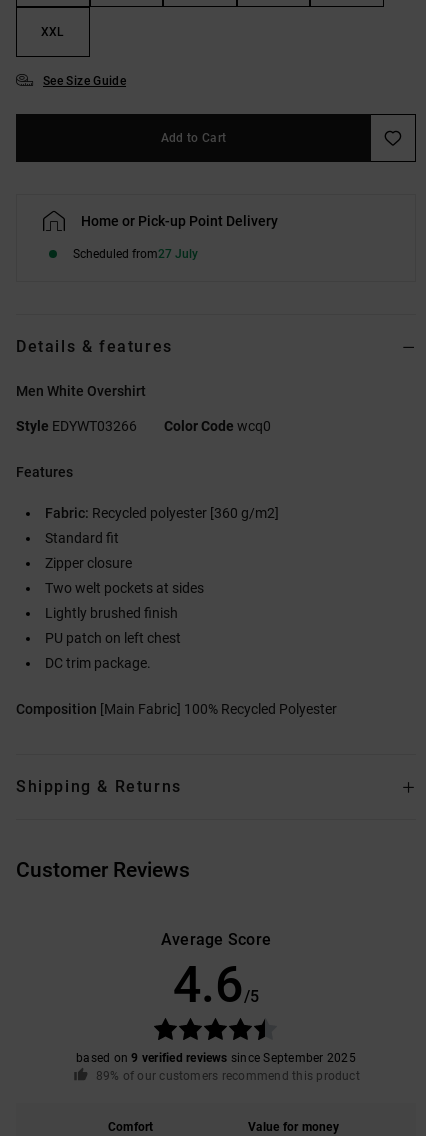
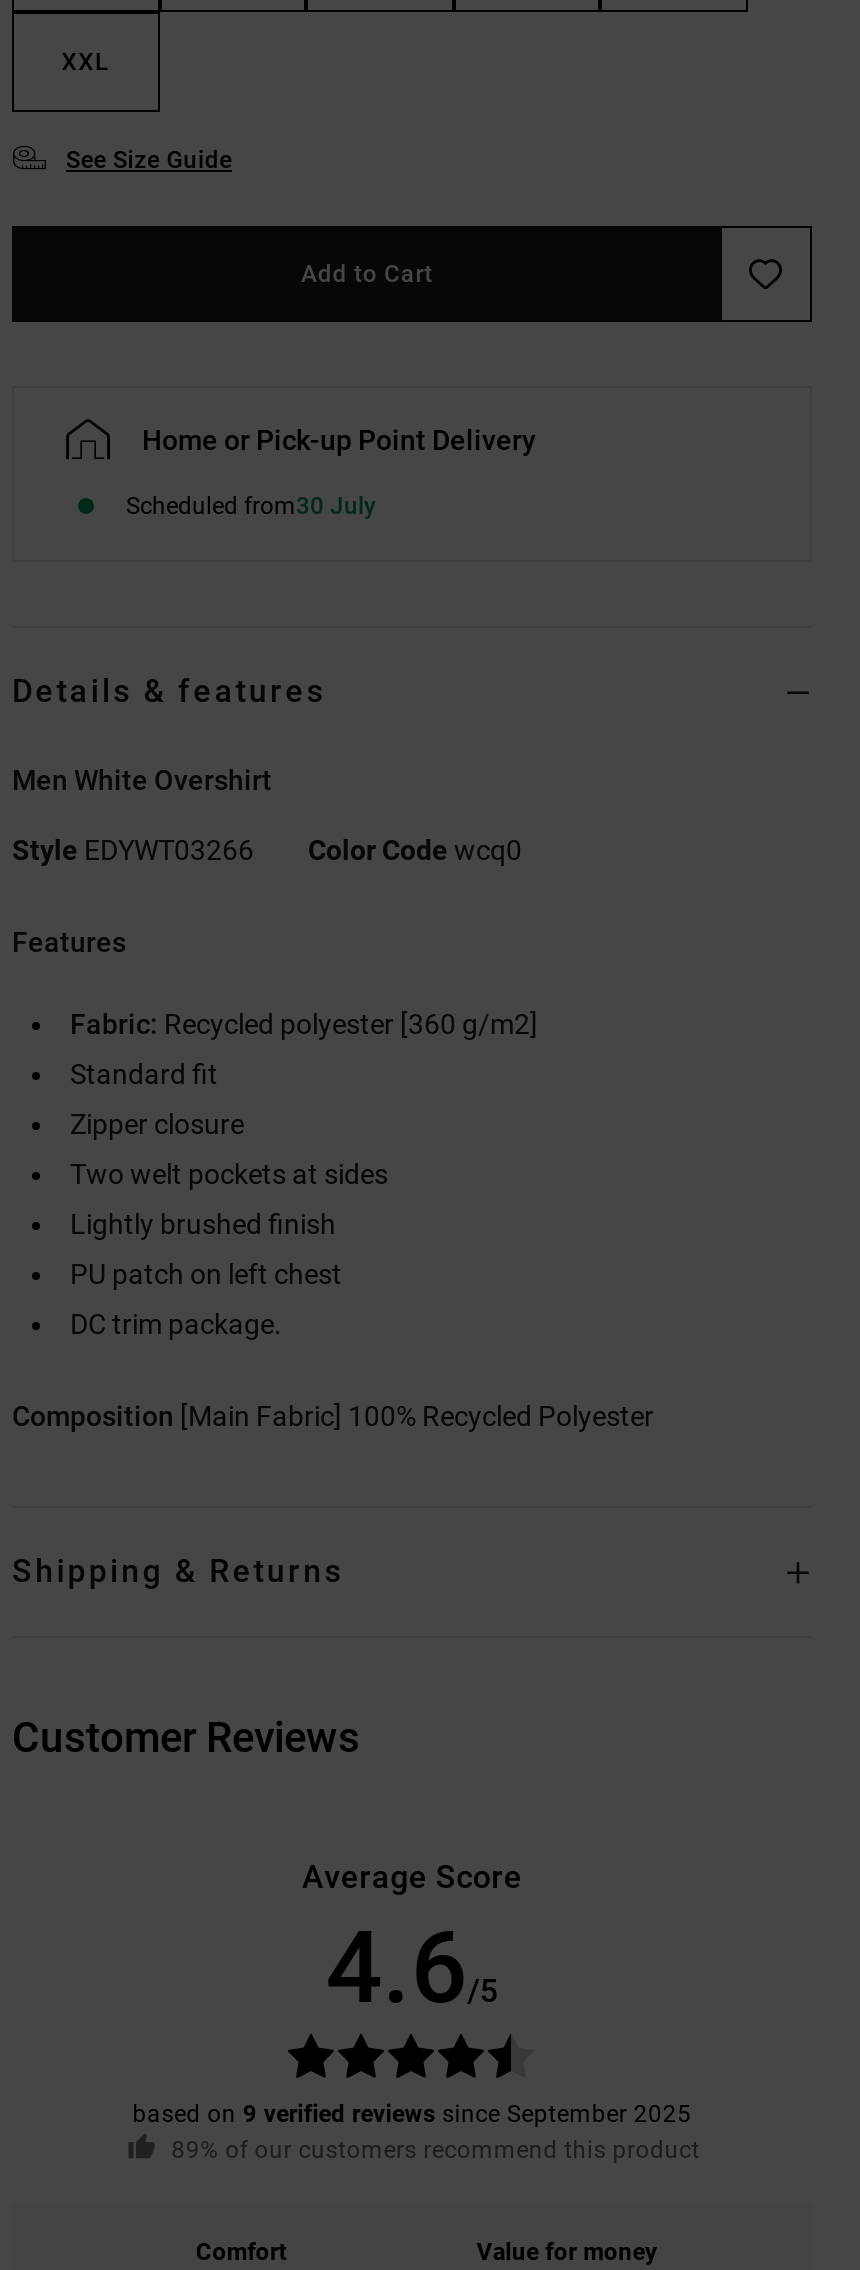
- Scheduled from27 July
+ Scheduled from30 July
